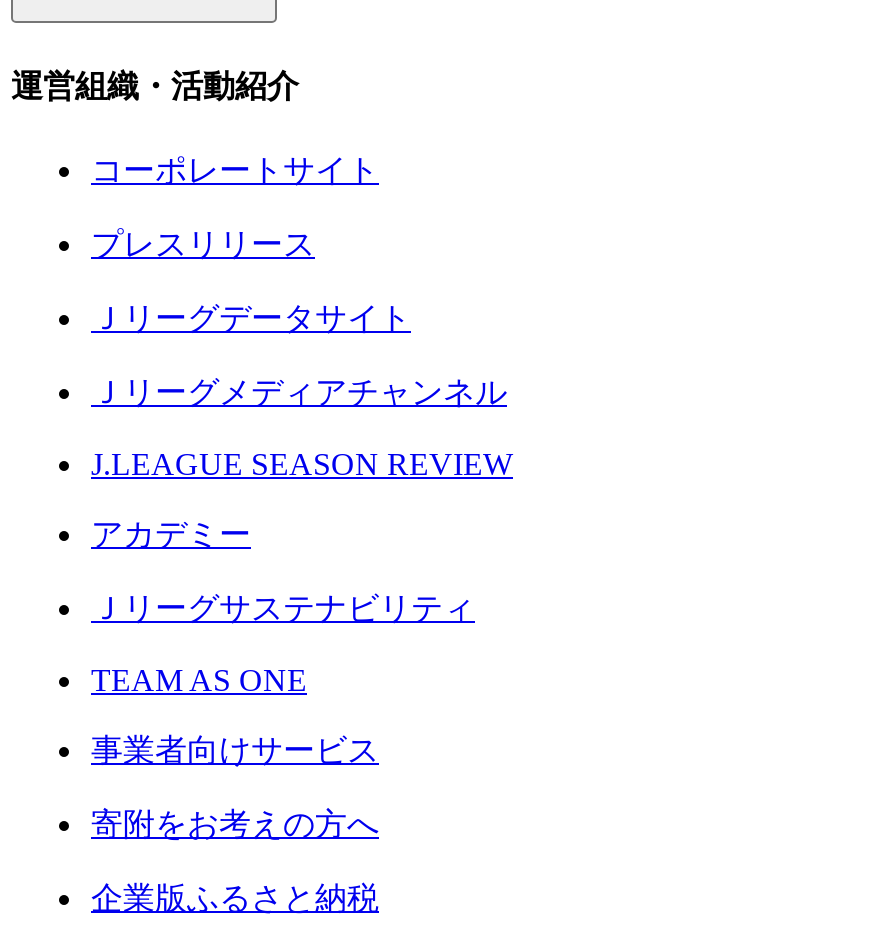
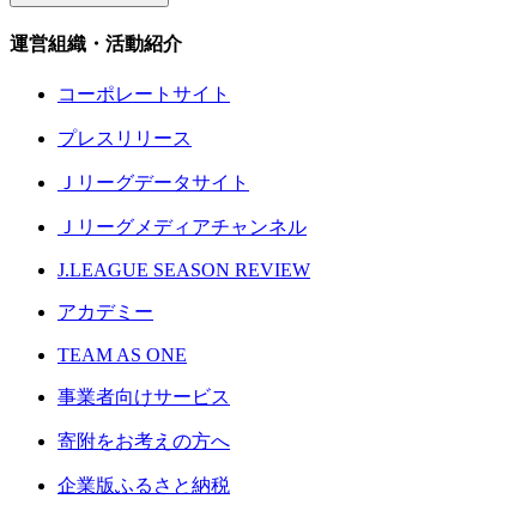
- Ｊリーグサステナビリティ
